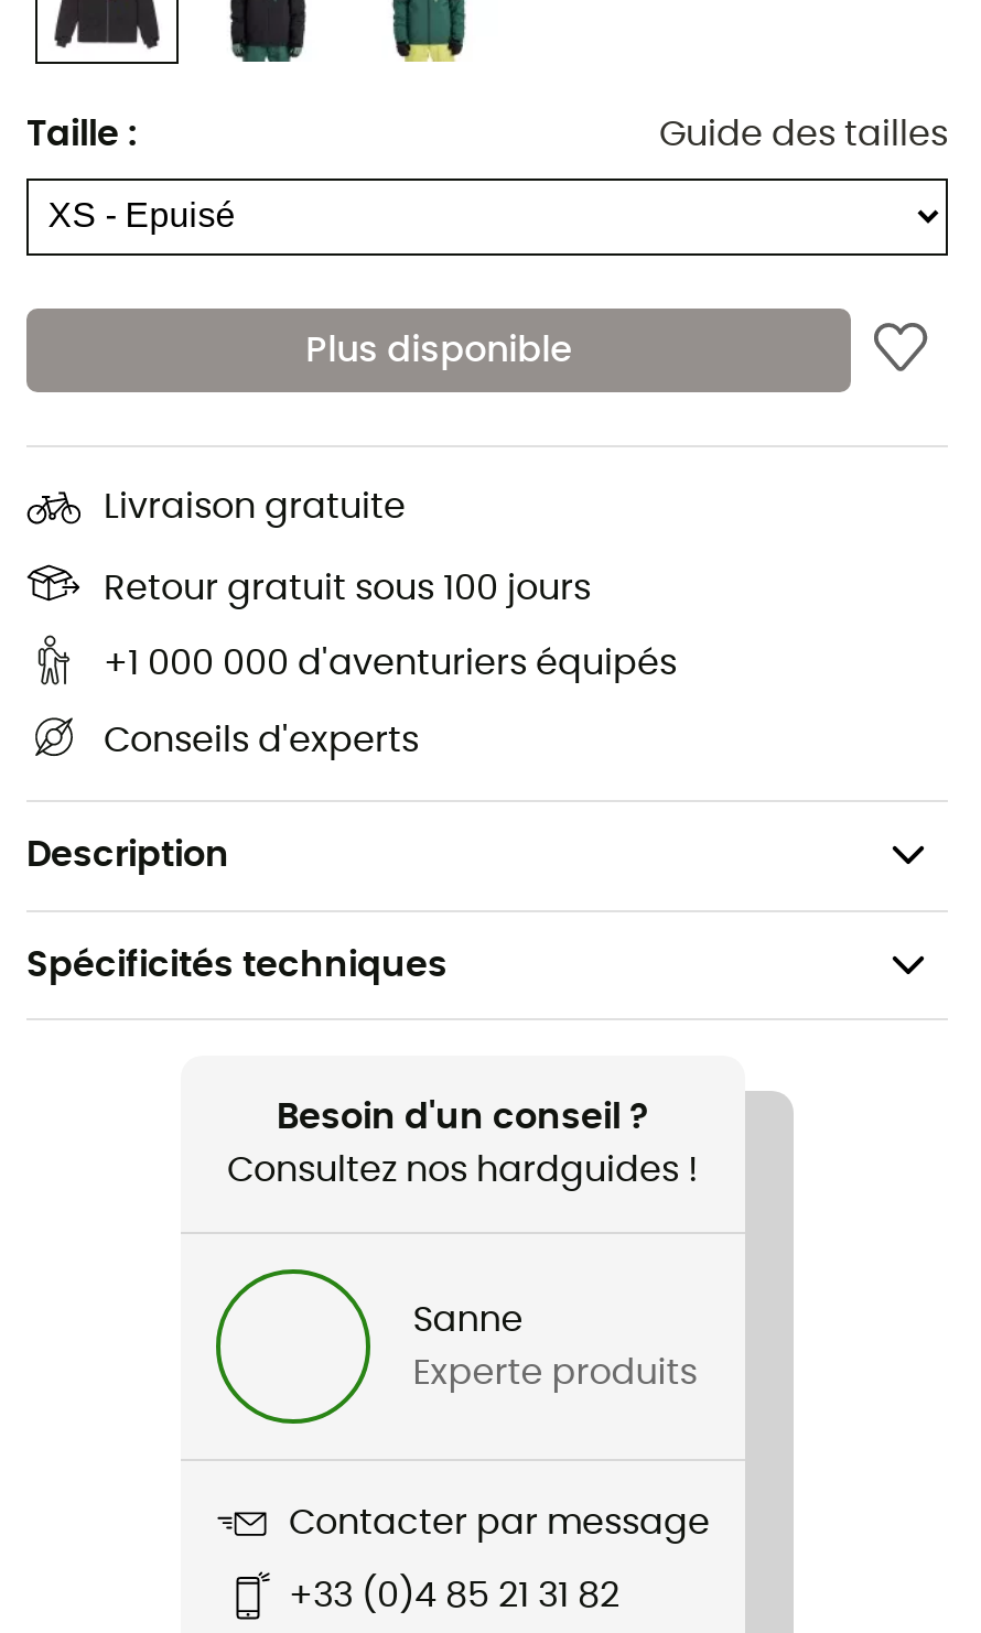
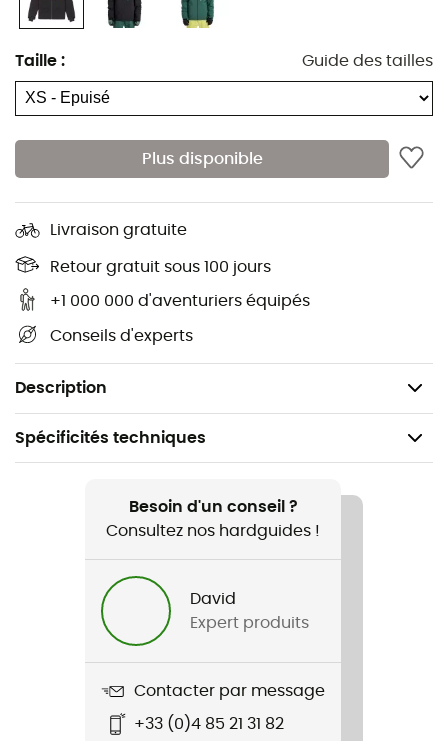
- Sanne
+ David

- Experte produits
+ Expert produits
